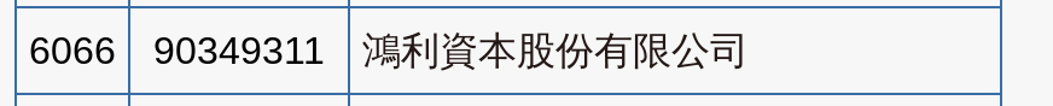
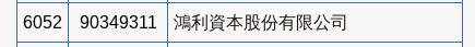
- 6066 90349311 鴻利資本股份有限公司
+ 6052 90349311 鴻利資本股份有限公司
